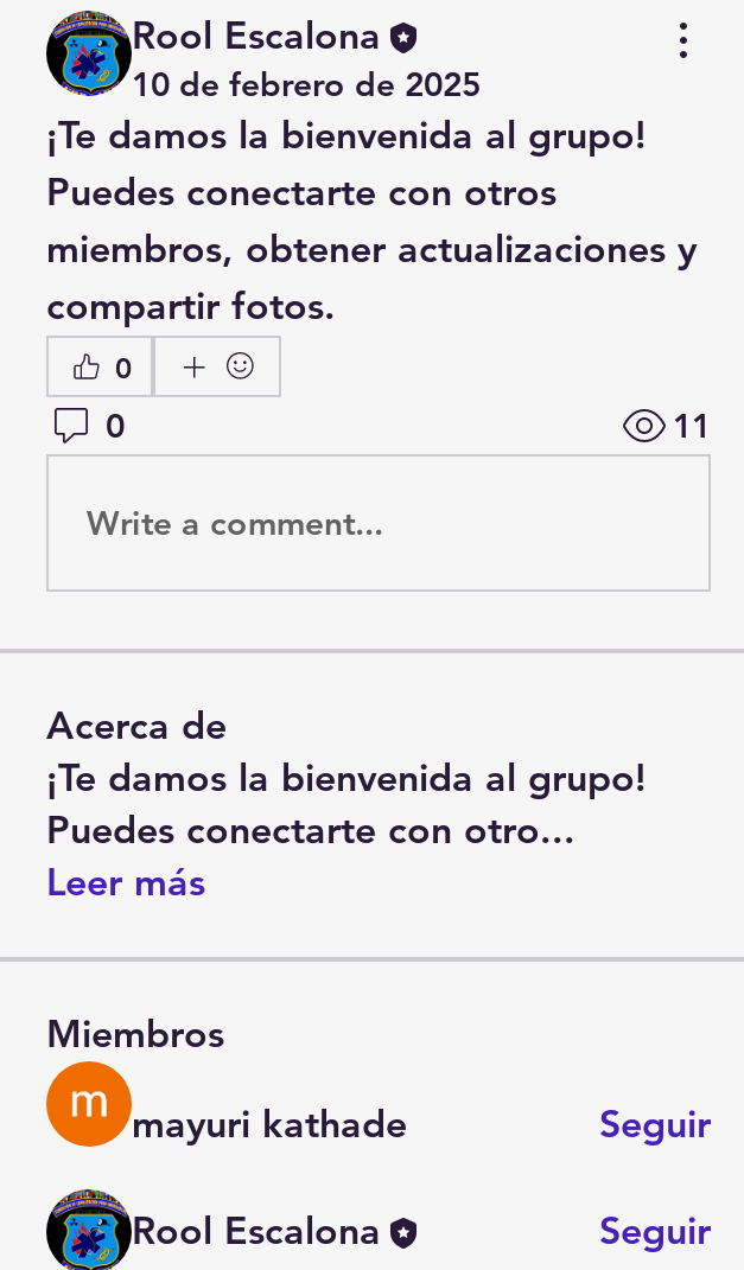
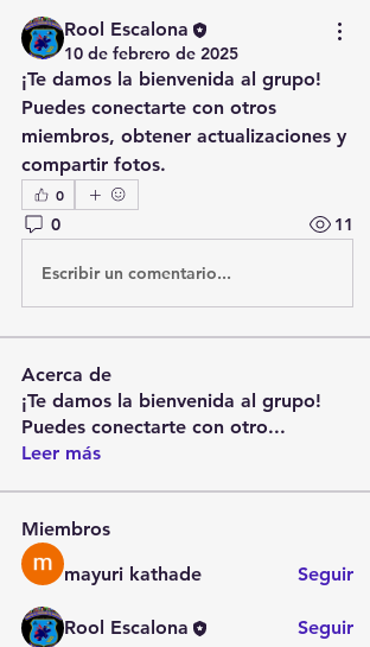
- Write a comment...
+ Escribir un comentario...
